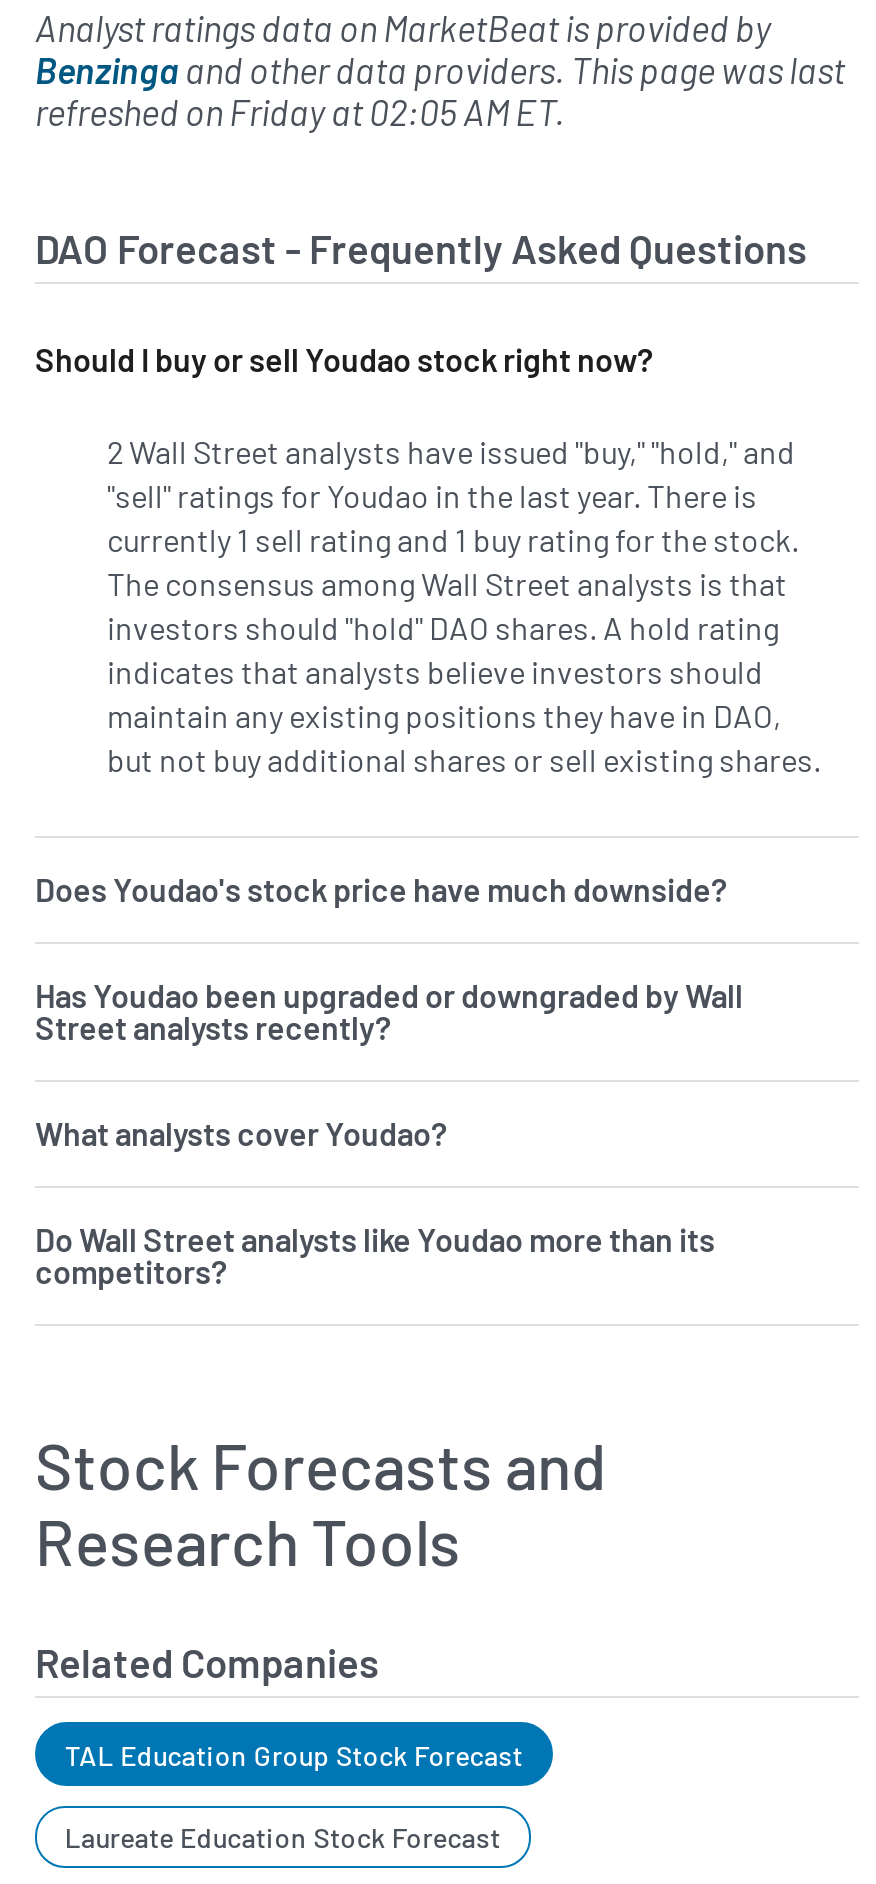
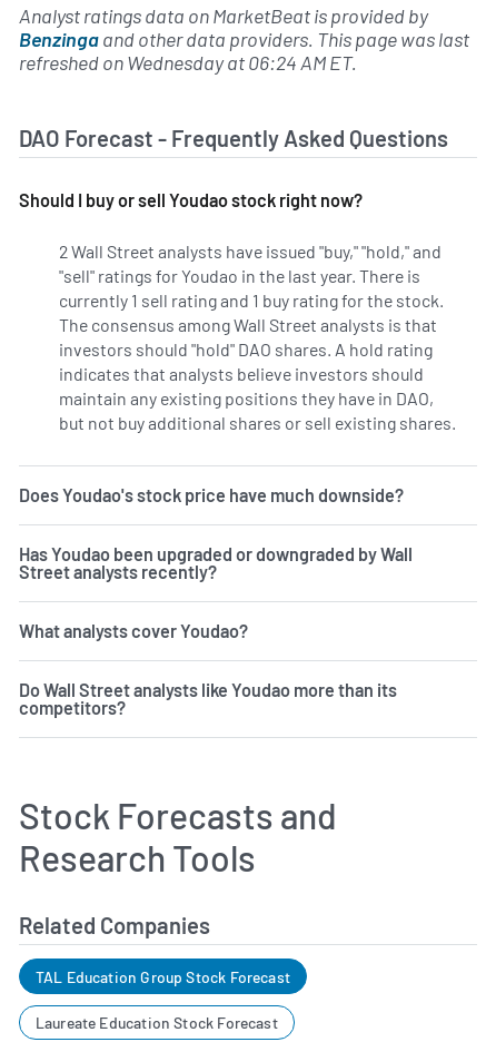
- refreshed on Friday at 02:05 AM ET.
+ refreshed on Wednesday at 06:24 AM ET.
